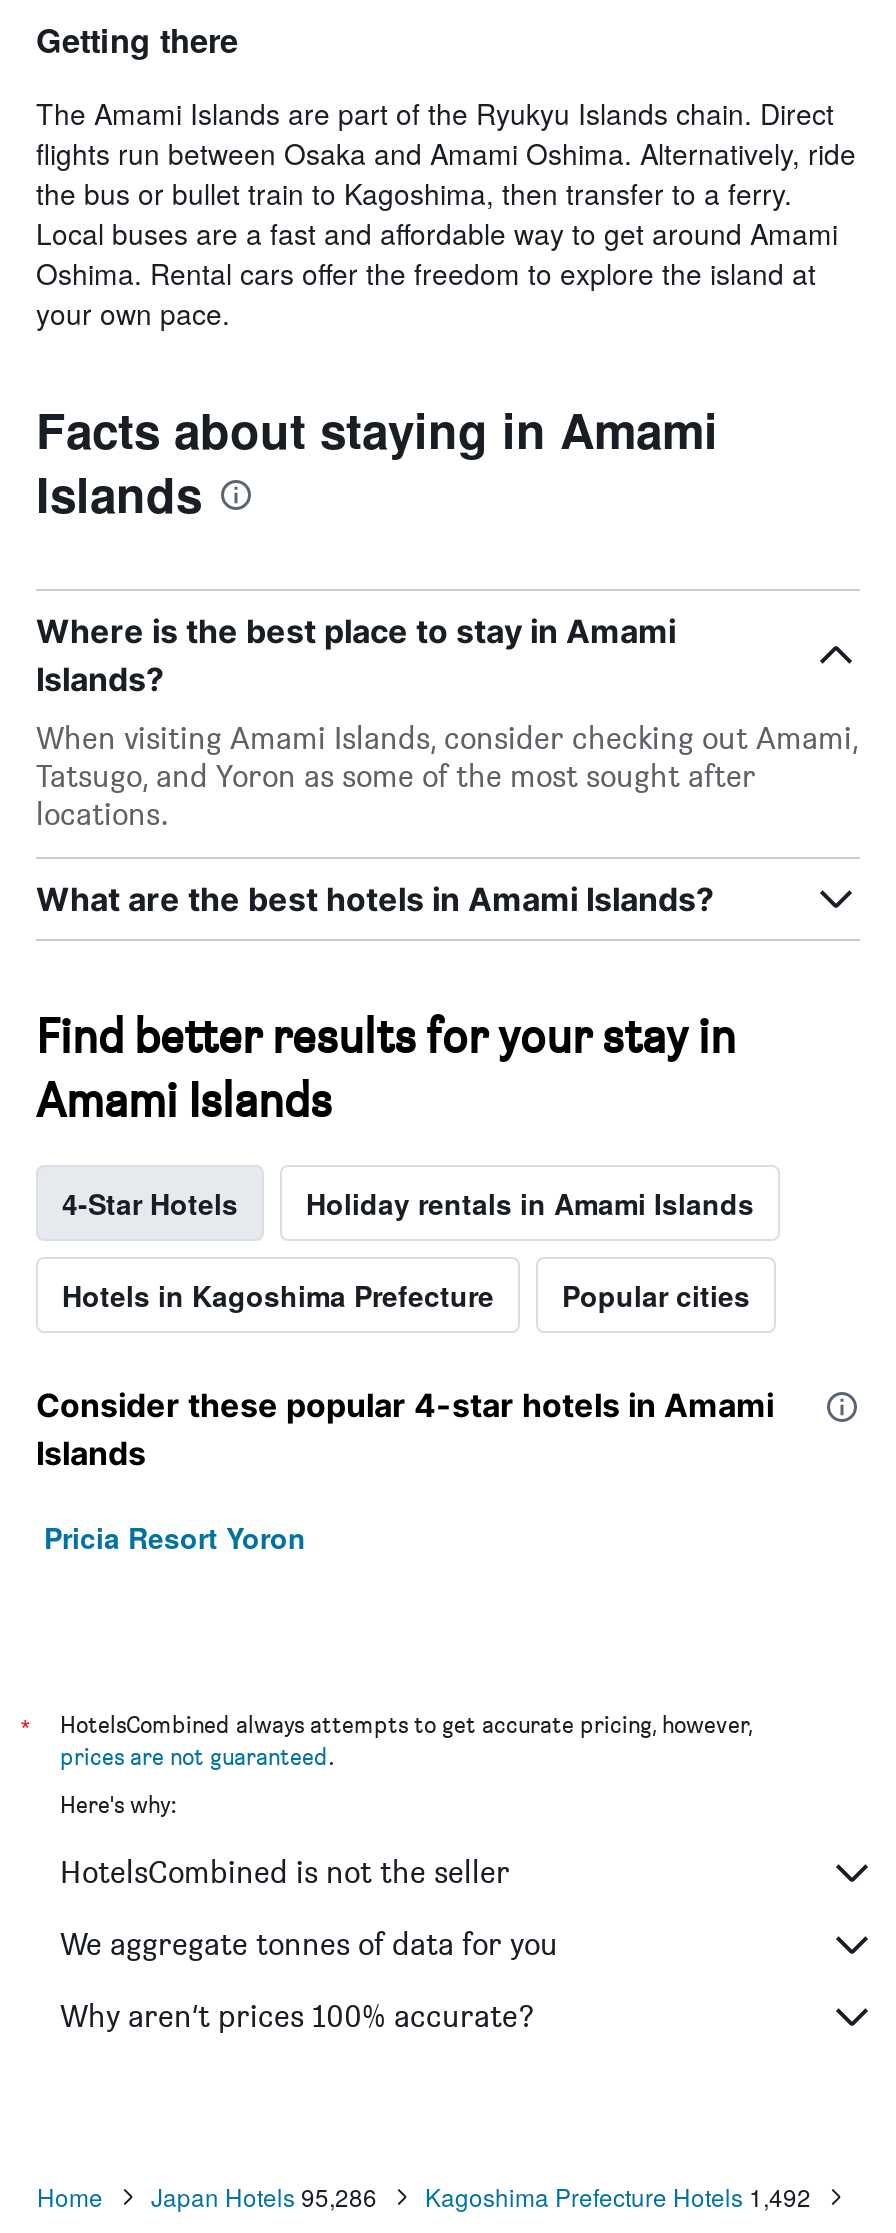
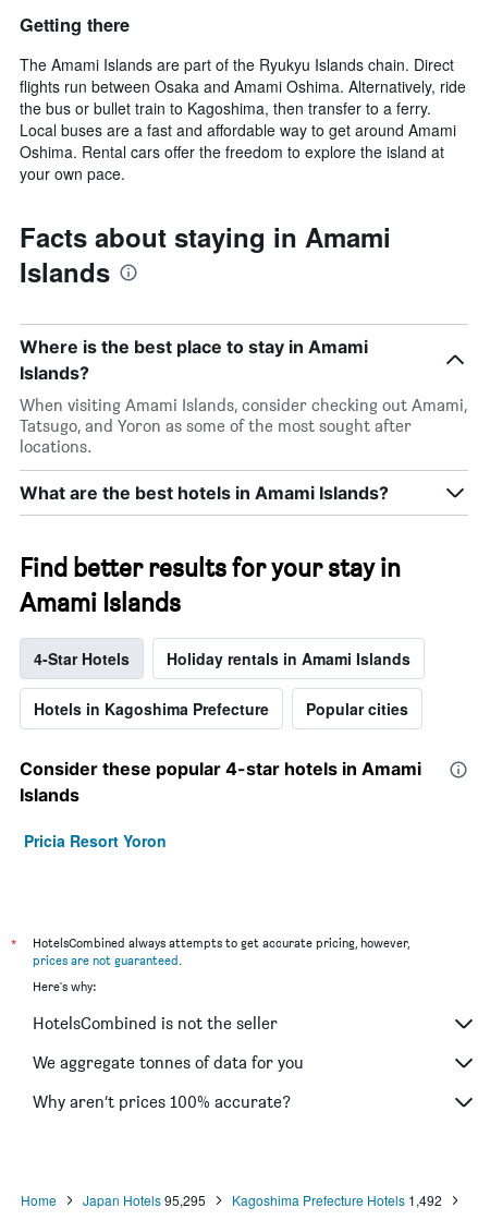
- Home Japan Hotels 95,286 Kagoshima Prefecture Hotels 1,492
+ Home Japan Hotels 95,295 Kagoshima Prefecture Hotels 1,492
